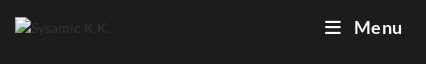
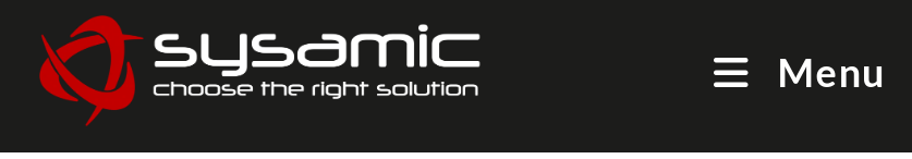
+ [image]
